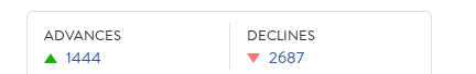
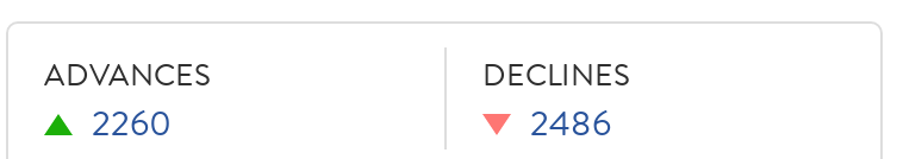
- 1444
+ 2260

- 2687
+ 2486
